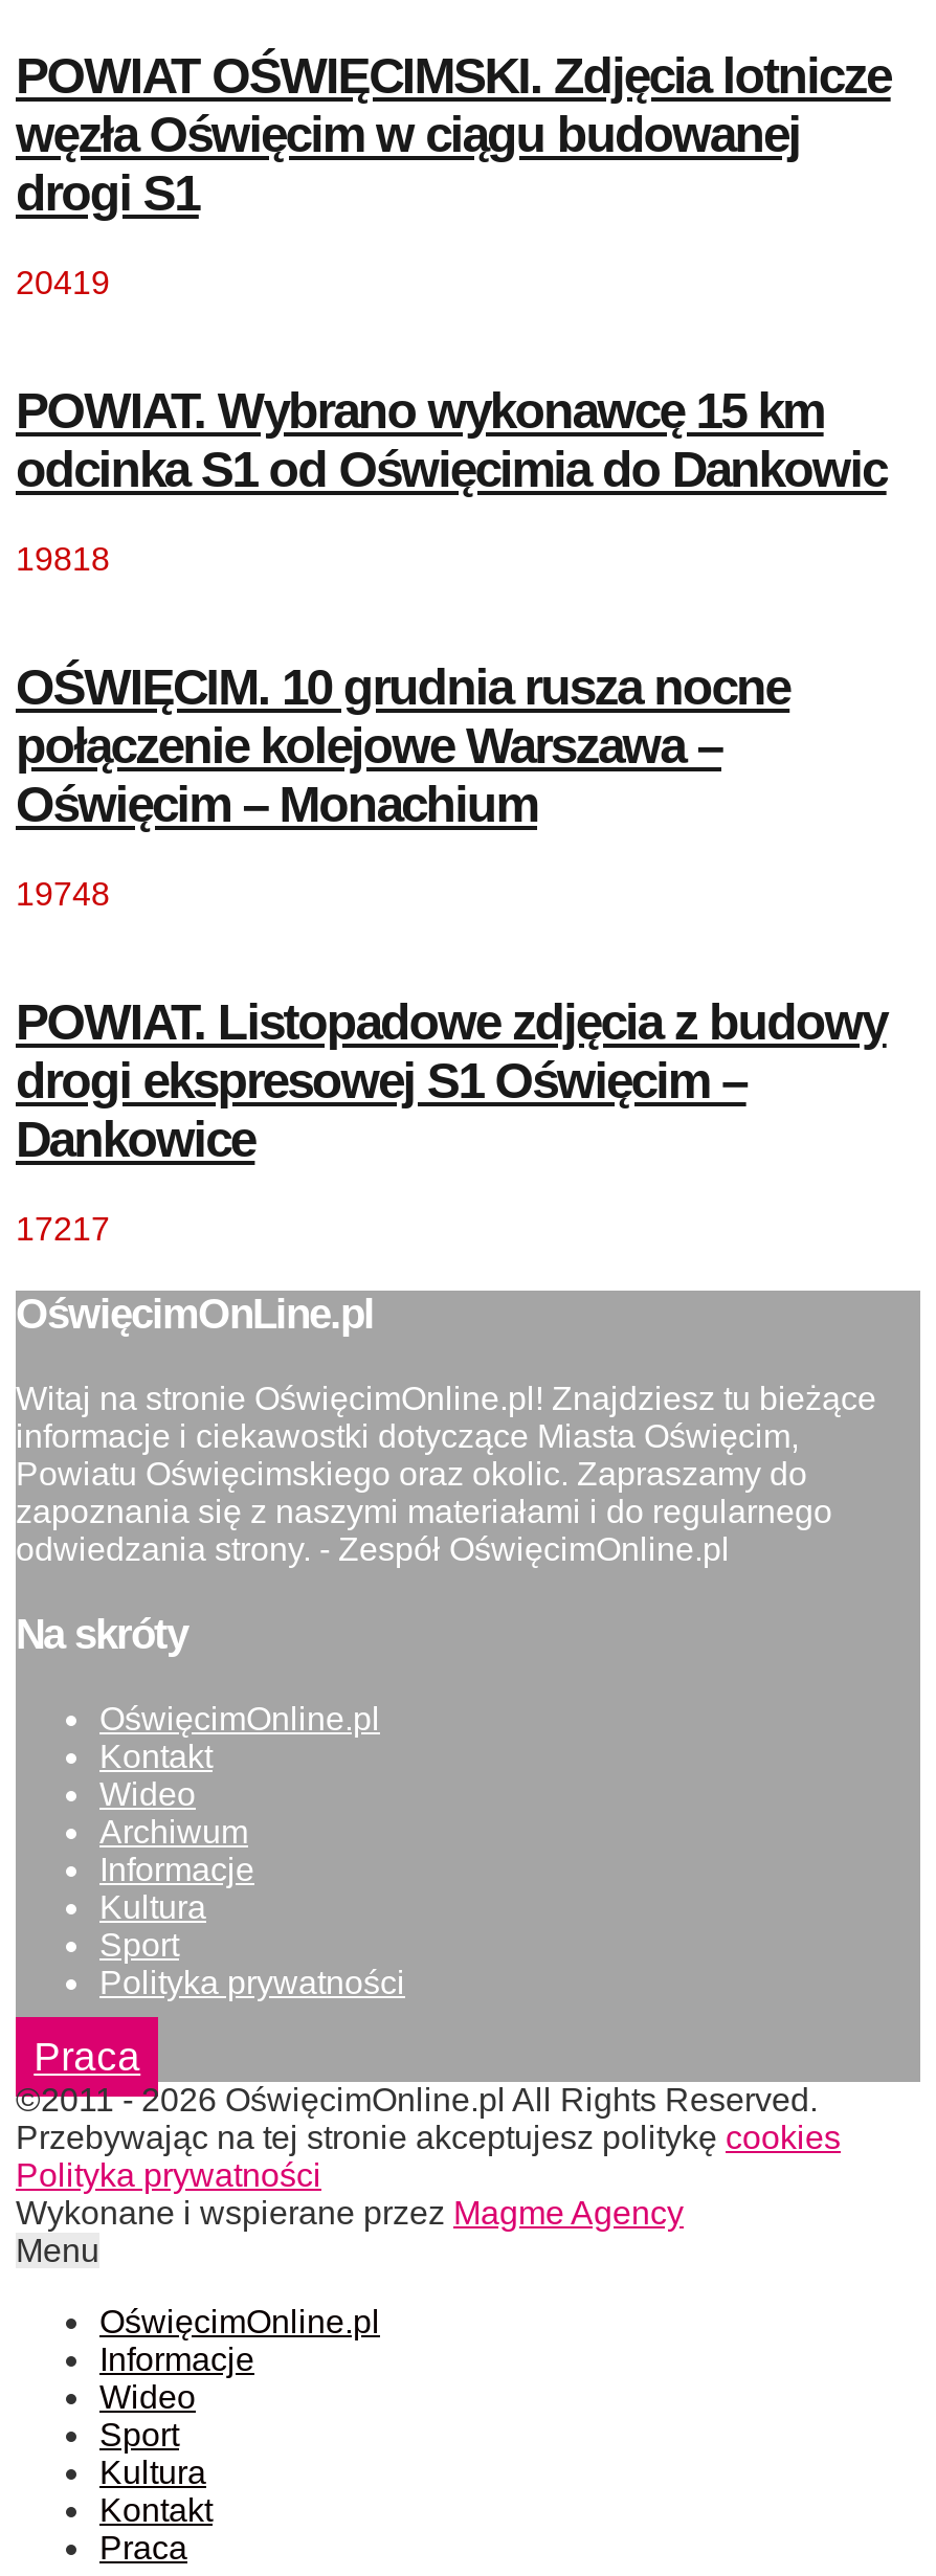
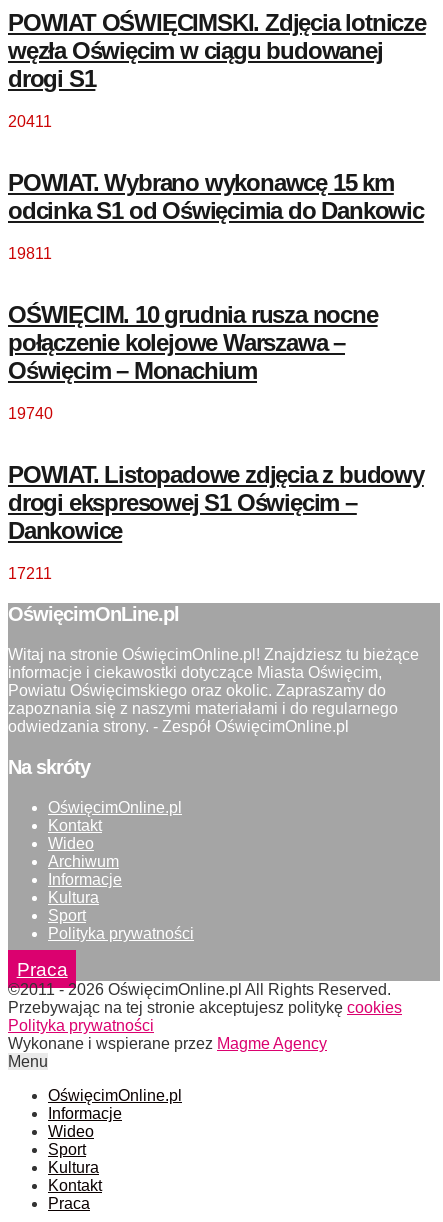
- 20419
+ 20411

- 19818
+ 19811

- 19748
+ 19740

- 17217
+ 17211
